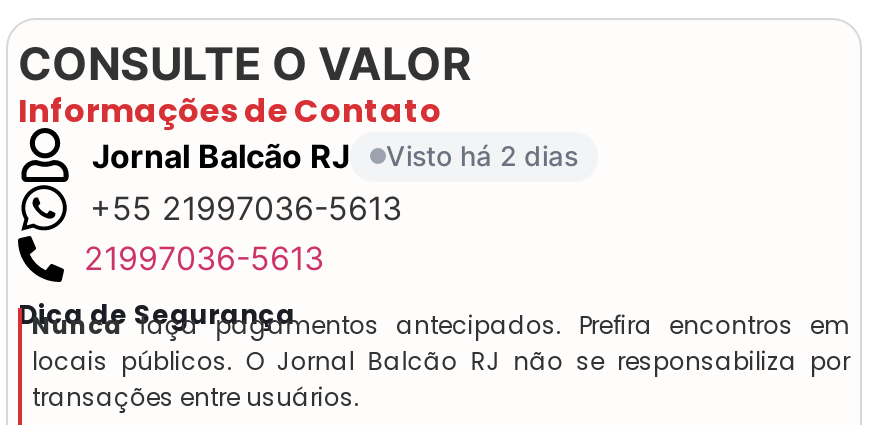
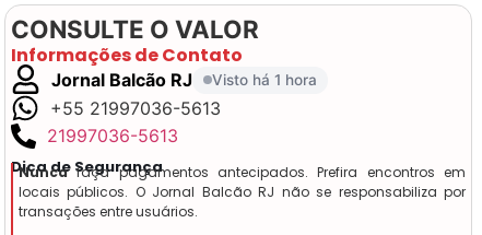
- Jornal Balcão RJ Visto há 2 dias
+ Jornal Balcão RJ Visto há 1 hora
